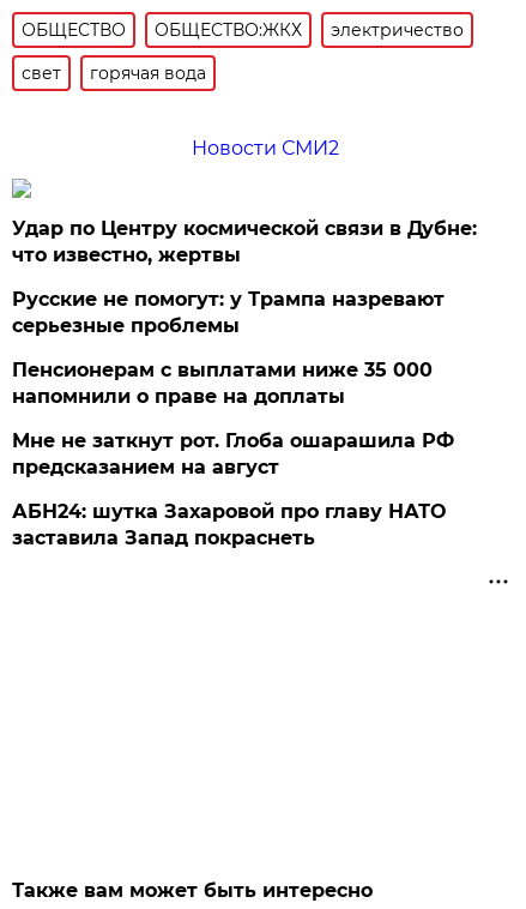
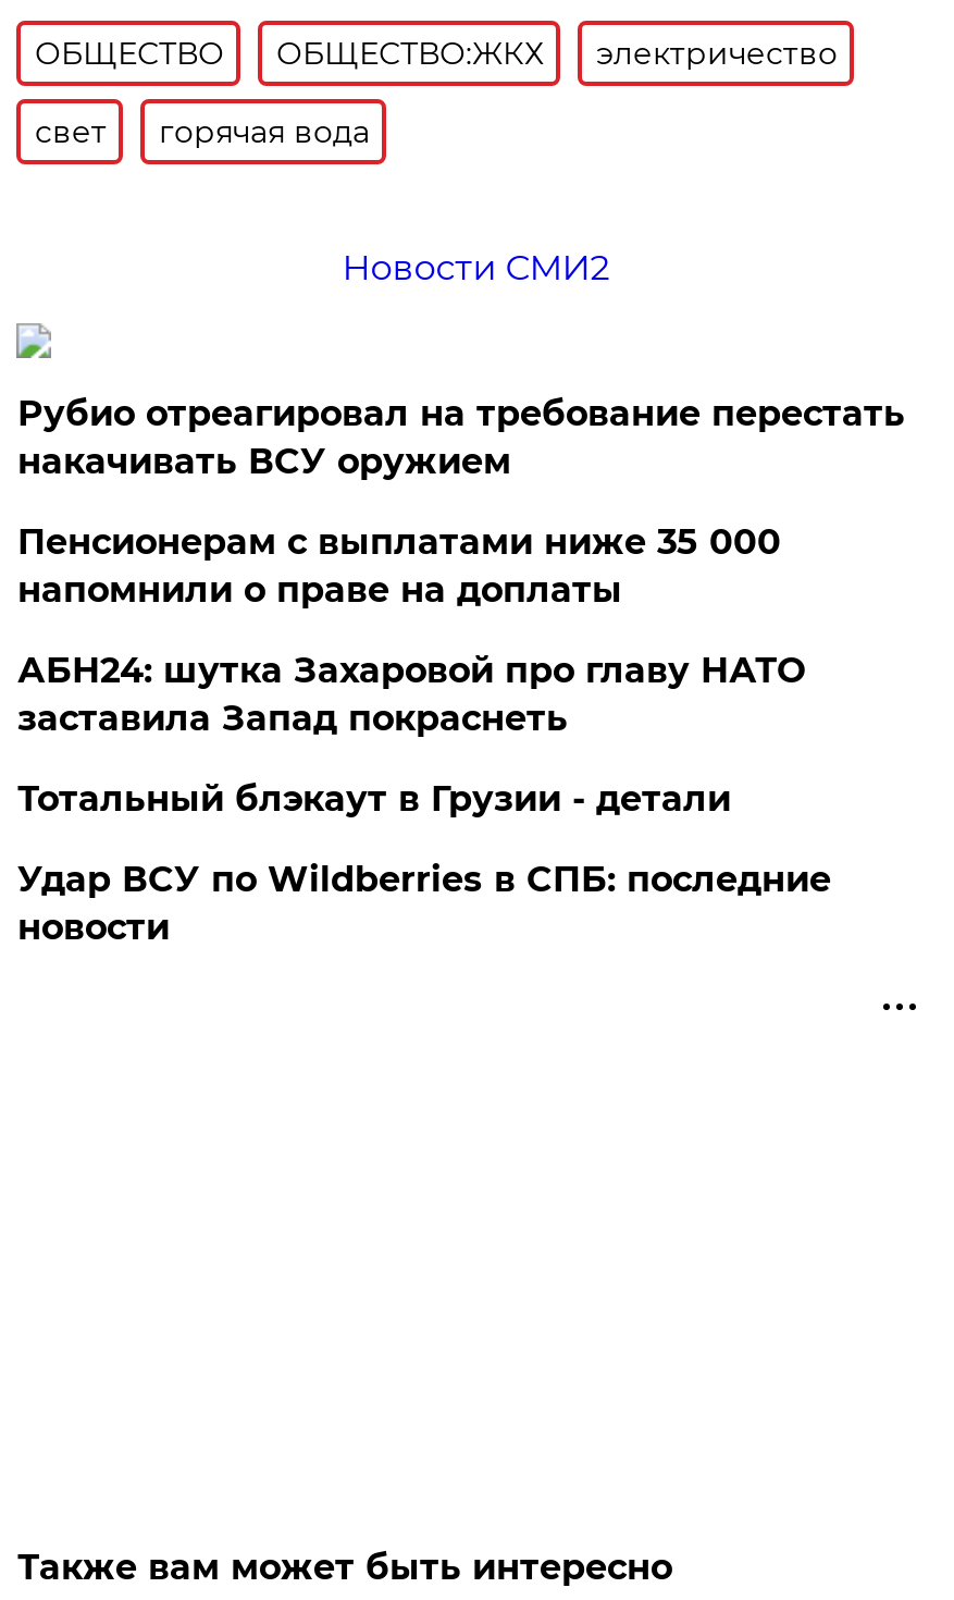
- Удар по Центру космической связи в Дубне:
- что известно, жертвы
- Русские не помогут: у Трампа назревают
- серьезные проблемы
+ Рубио отреагировал на требование перестать
+ накачивать ВСУ оружием

moved up: Пенсионерам с выплатами ниже 35 000 | напомнили о праве на доплаты

- Мне не заткнут рот. Глоба ошарашила РФ
- предсказанием на август

moved up: АБН24: шутка Захаровой про главу НАТО | заставила Запад покраснеть

+ Тотальный блэкаут в Грузии - детали
+ Удар ВСУ по Wildberries в СПБ: последние
+ новости
